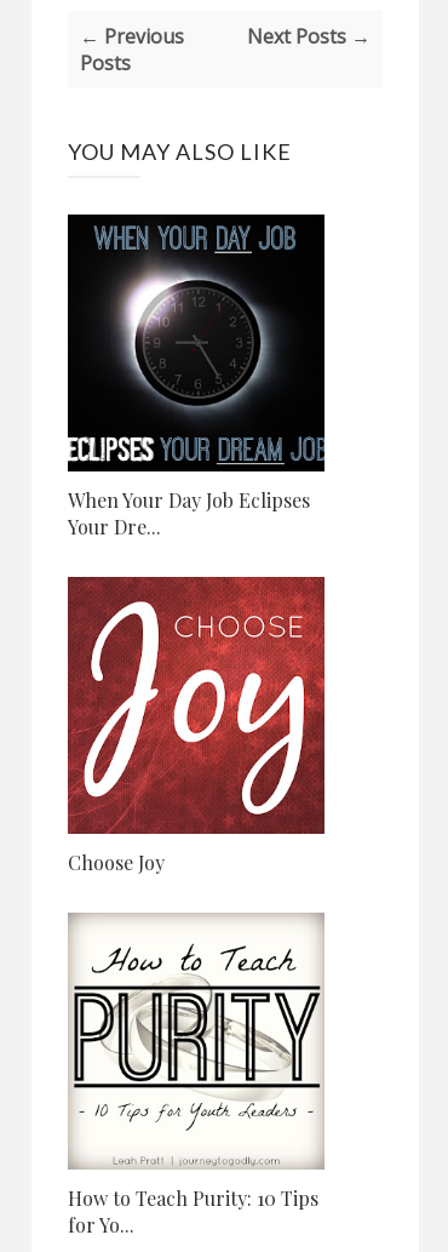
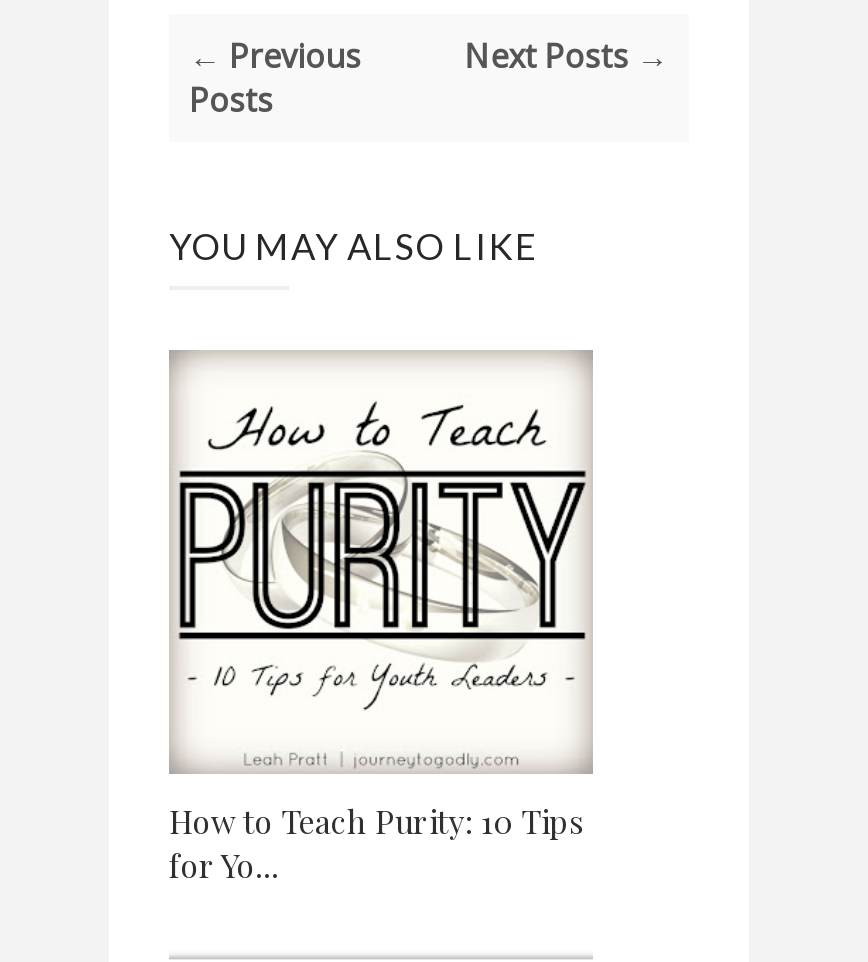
- [image]
- When Your Day Job Eclipses
- Your Dre...

- [image]
- Choose Joy
